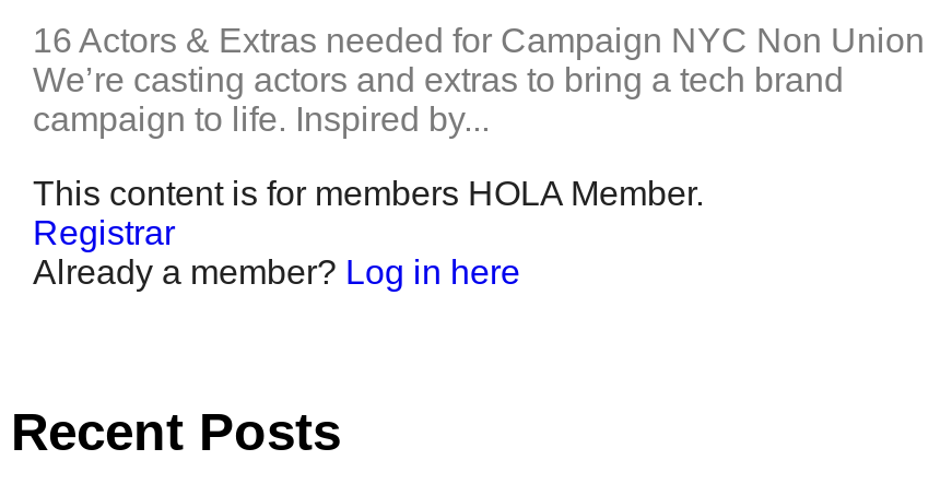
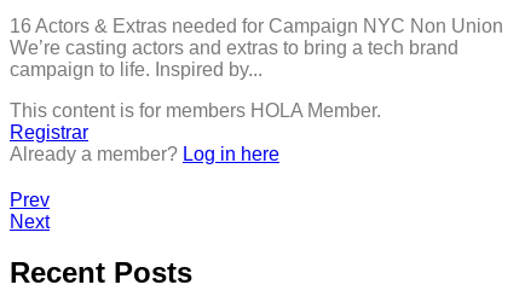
+ Prev
+ Next
